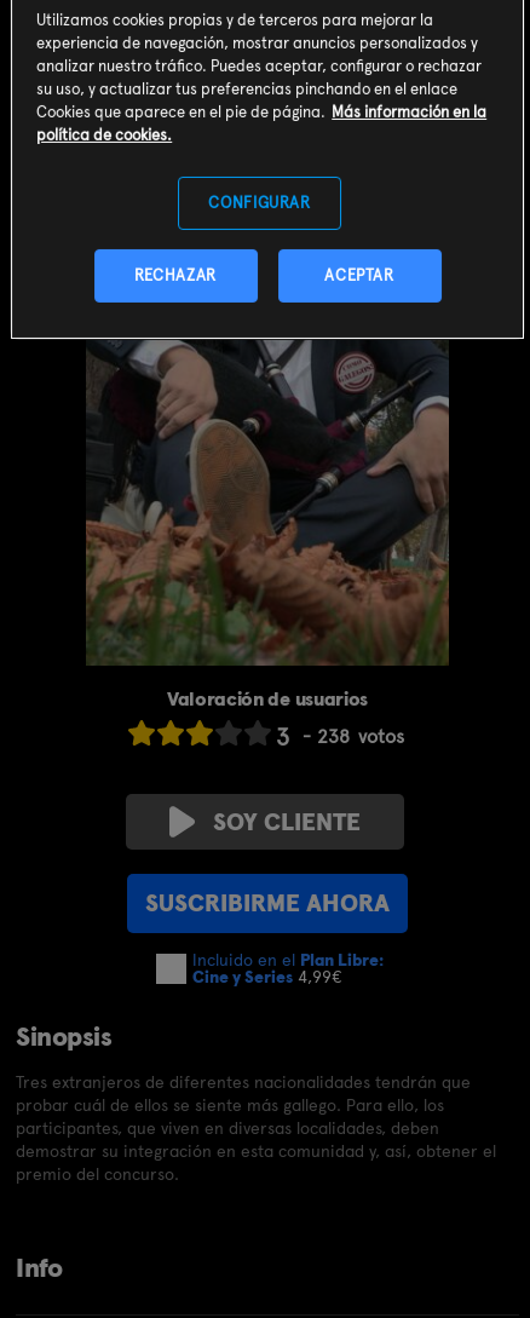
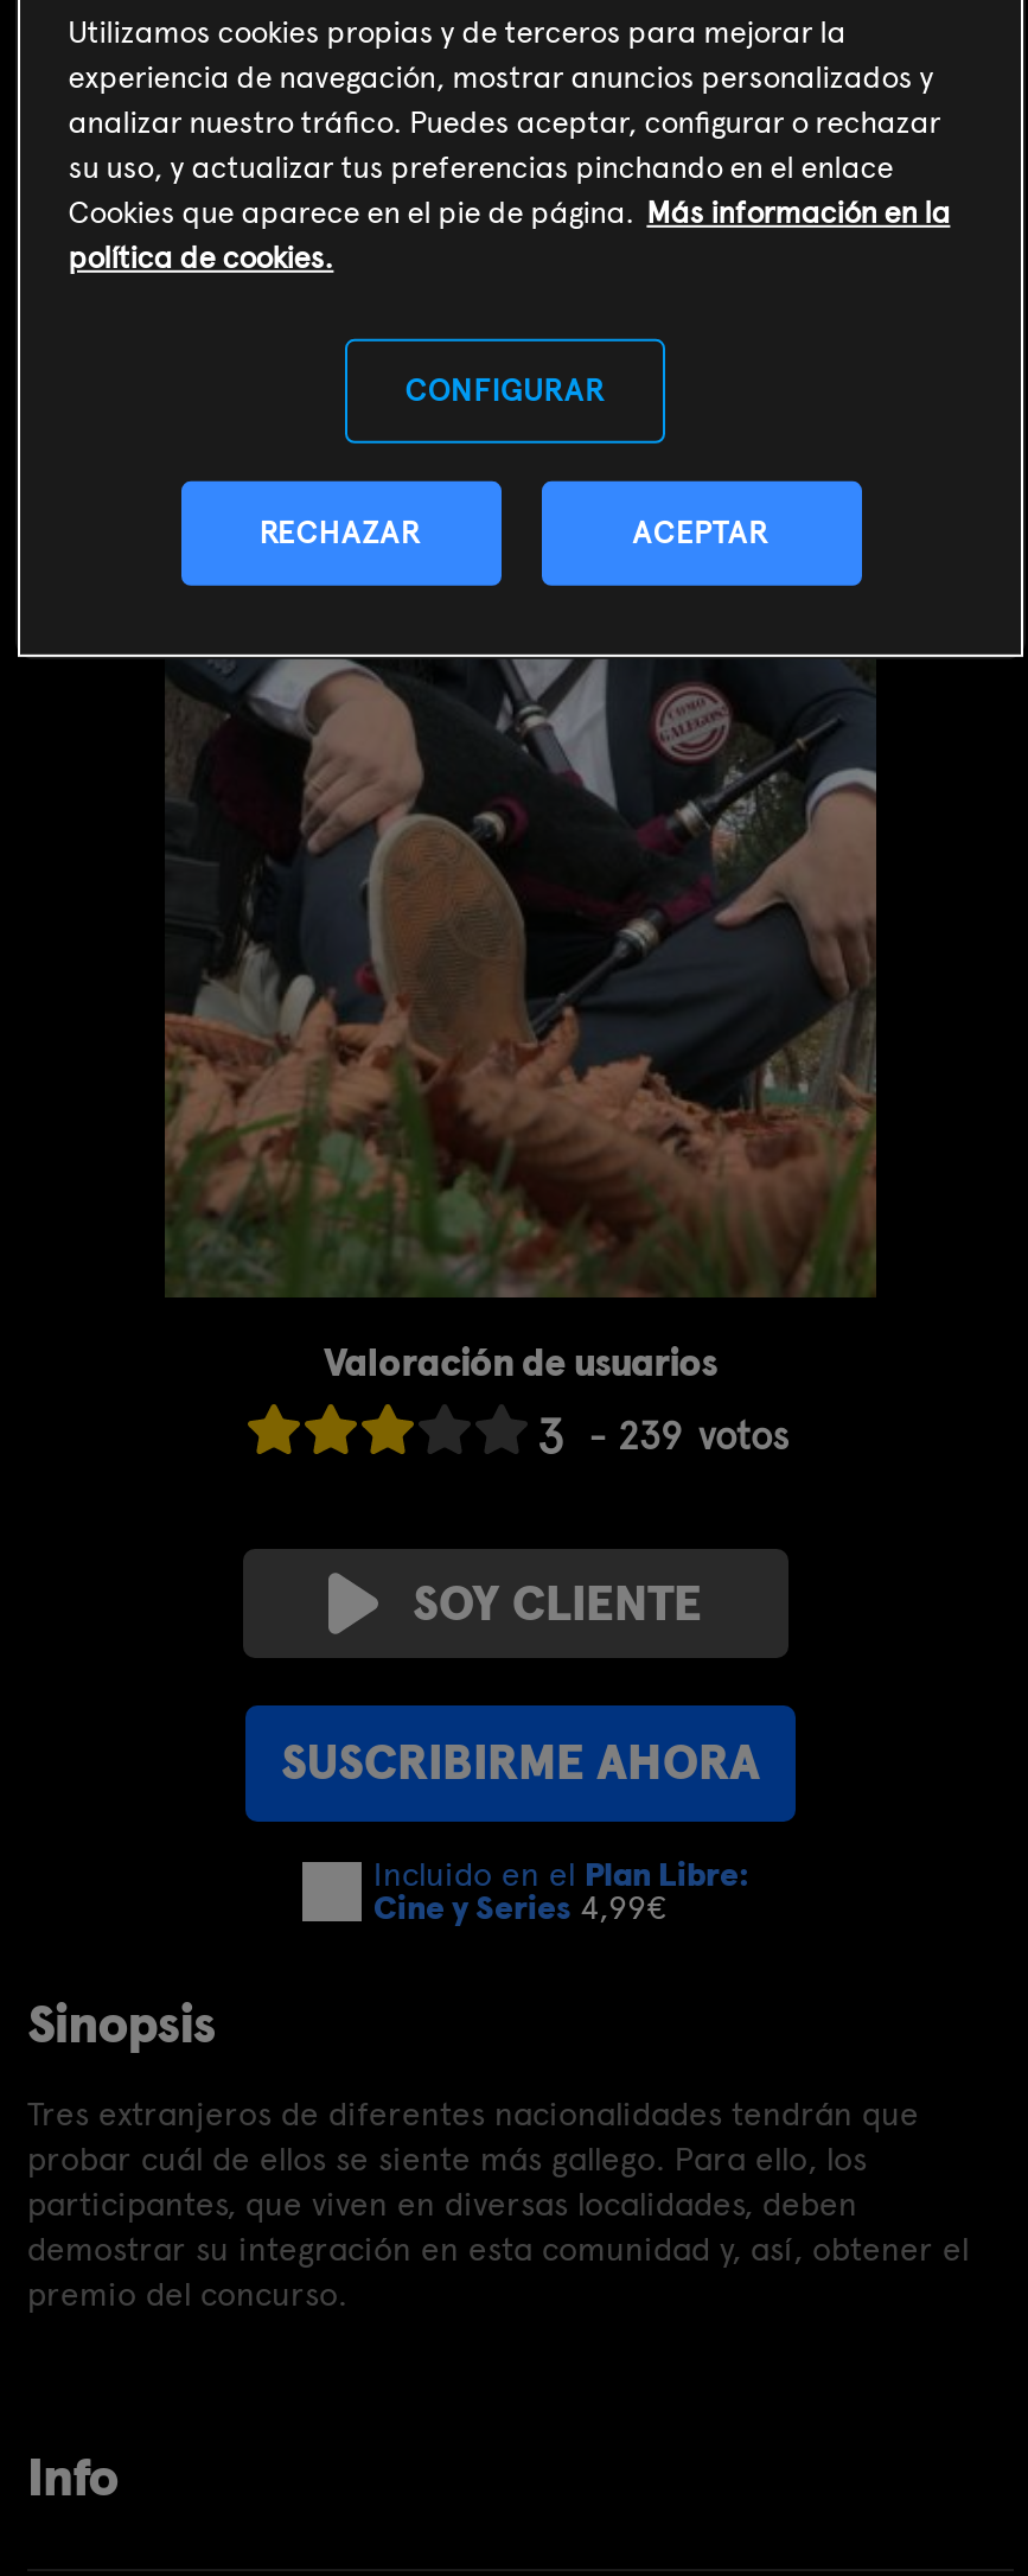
- 3 238 votos
+ 3 239 votos
